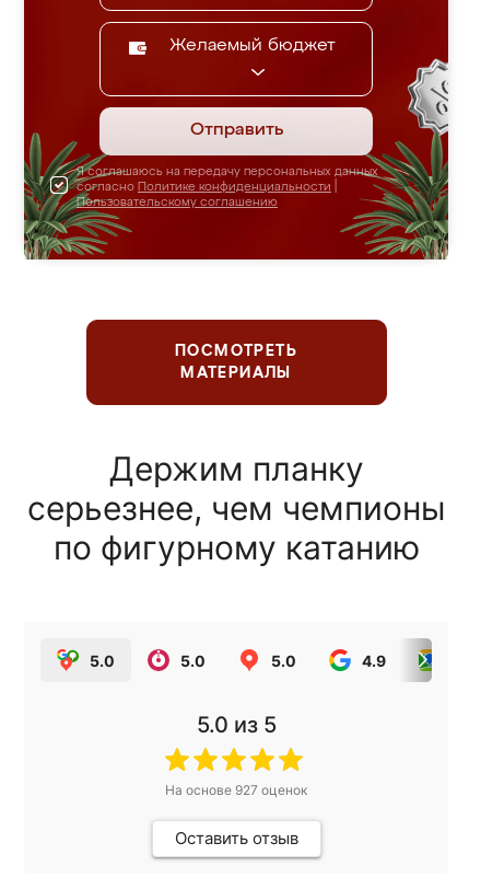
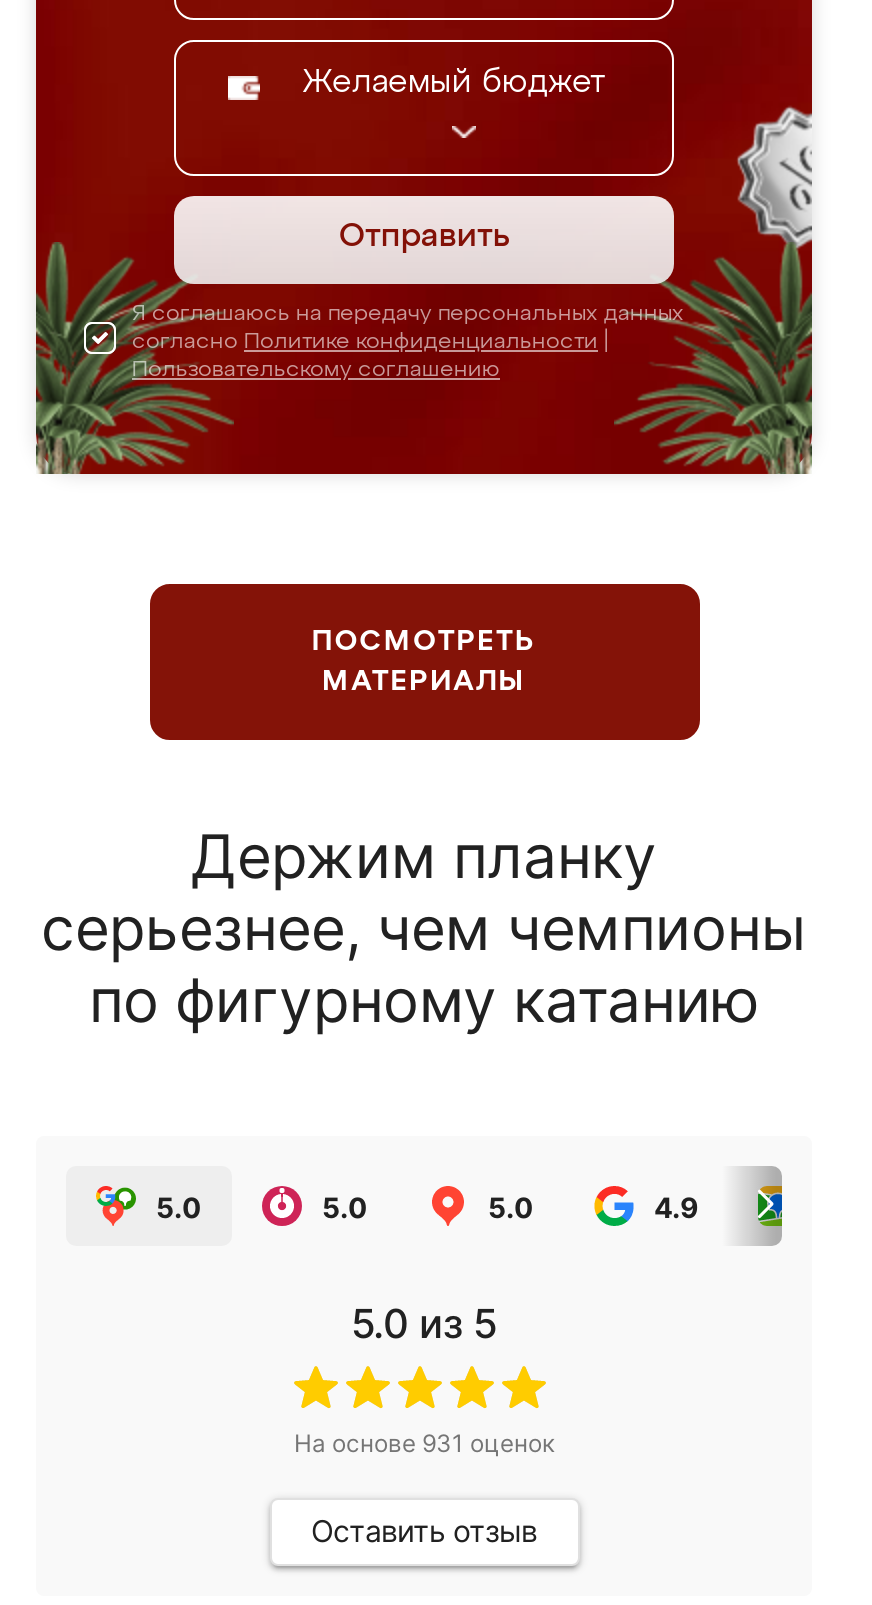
- На основе 927 оценок
+ На основе 931 оценок
